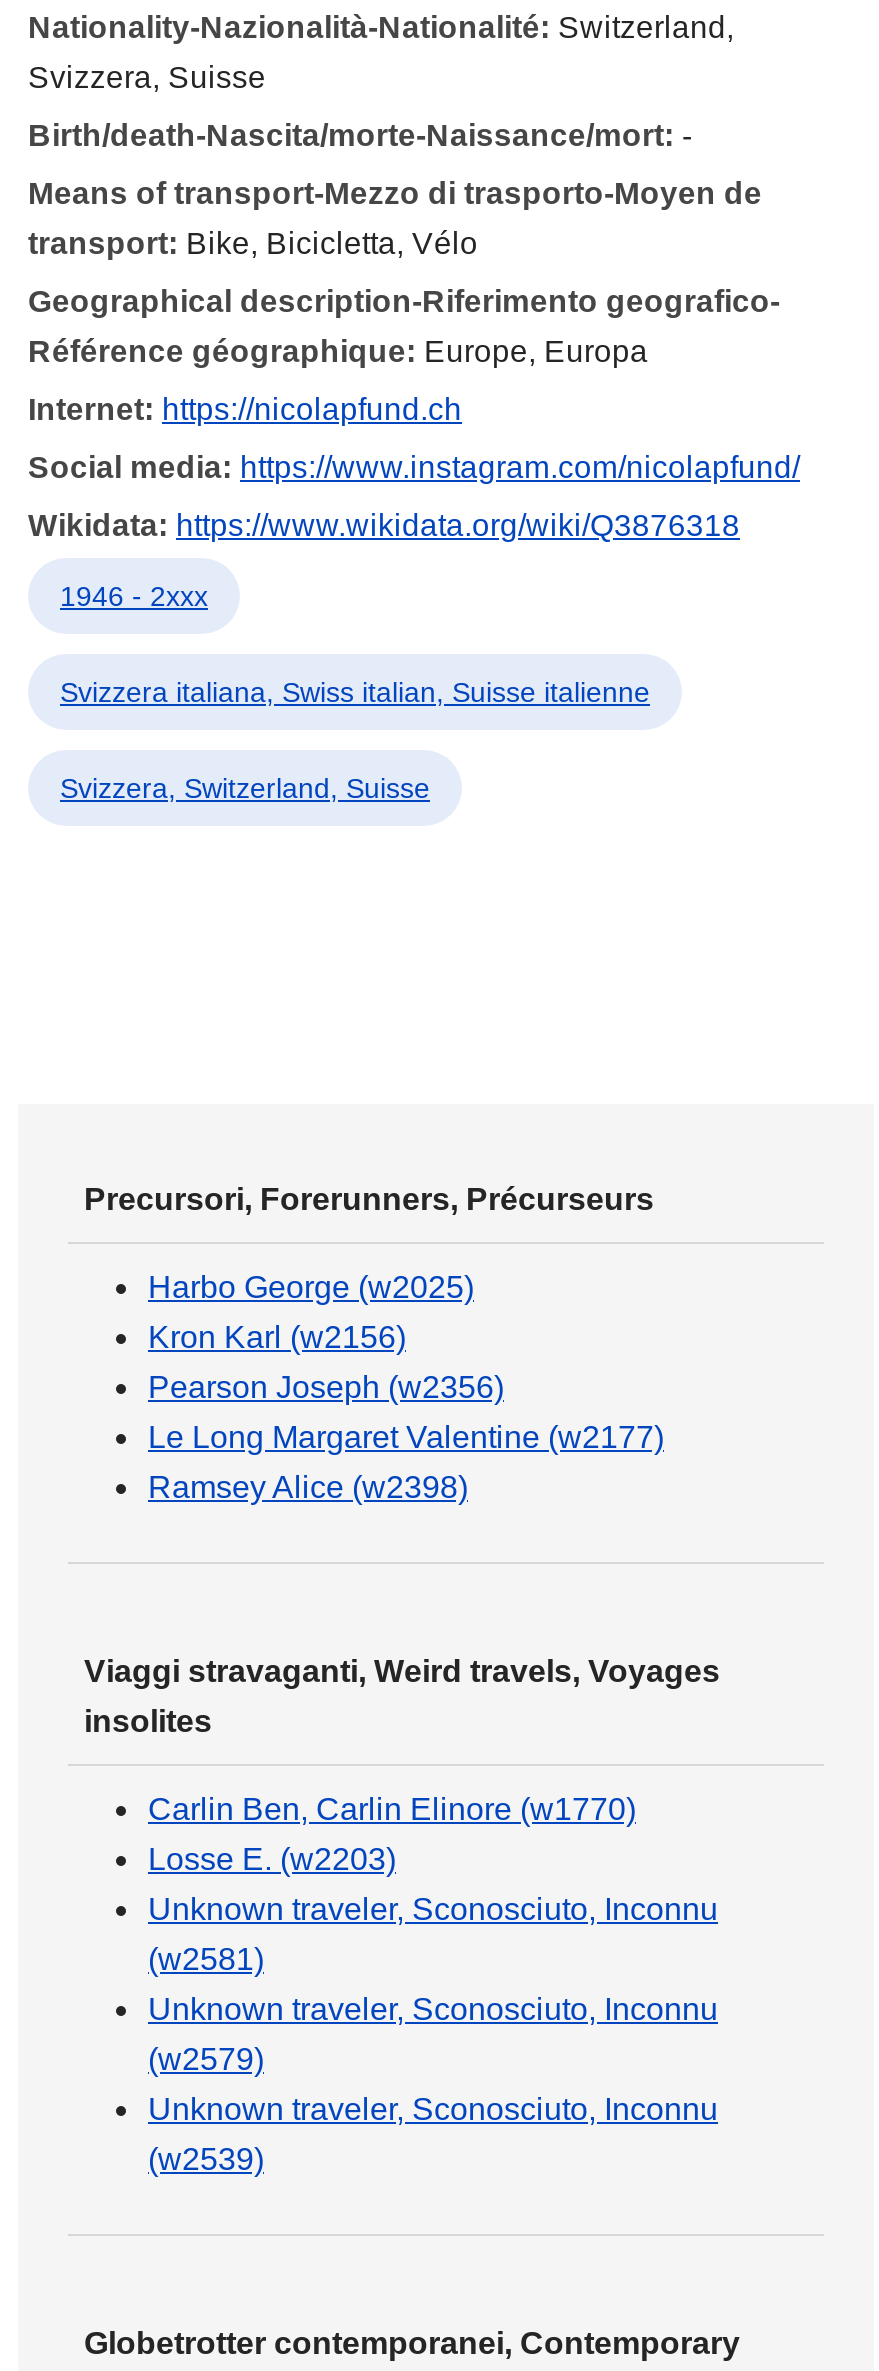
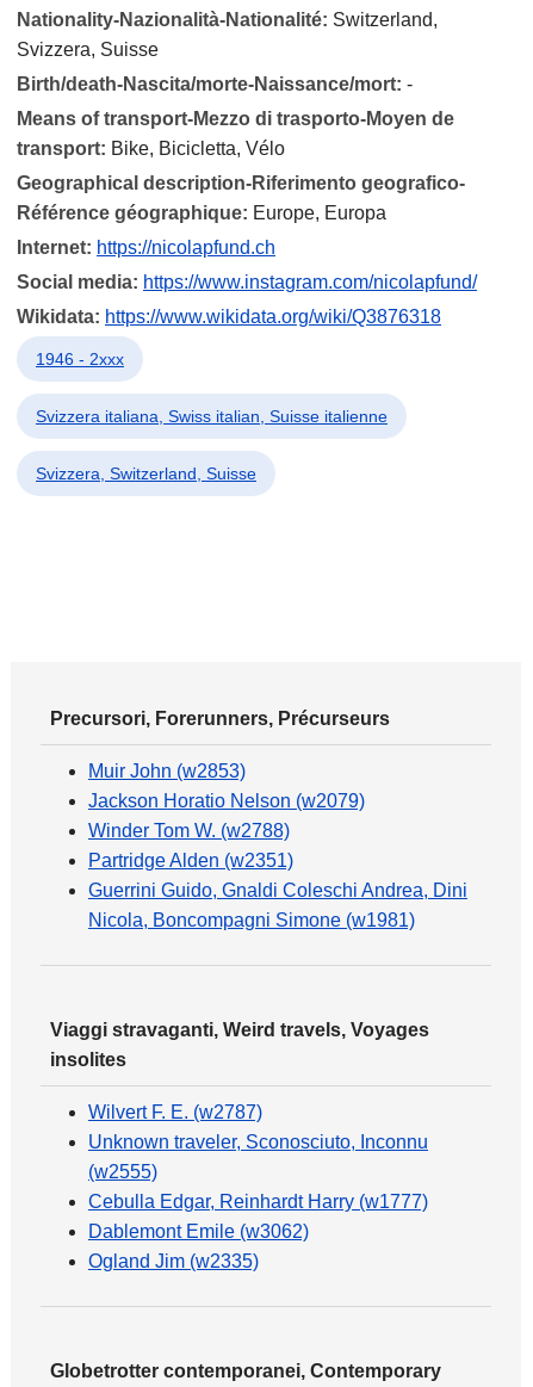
- Harbo George (w2025)
- Kron Karl (w2156)
- Pearson Joseph (w2356)
- Le Long Margaret Valentine (w2177)
- Ramsey Alice (w2398)
+ Muir John (w2853)
+ Jackson Horatio Nelson (w2079)
+ Winder Tom W. (w2788)
+ Partridge Alden (w2351)
+ Guerrini Guido, Gnaldi Coleschi Andrea, Dini
+ Nicola, Boncompagni Simone (w1981)

moved down: Viaggi stravaganti, Weird travels, Voyages | insolites

- Carlin Ben, Carlin Elinore (w1770)
- Losse E. (w2203)
+ Wilvert F. E. (w2787)

- (w2581)
- Unknown traveler, Sconosciuto, Inconnu
- (w2579)
- Unknown traveler, Sconosciuto, Inconnu
- (w2539)
+ (w2555)
+ Cebulla Edgar, Reinhardt Harry (w1777)
+ Dablemont Emile (w3062)
+ Ogland Jim (w2335)
